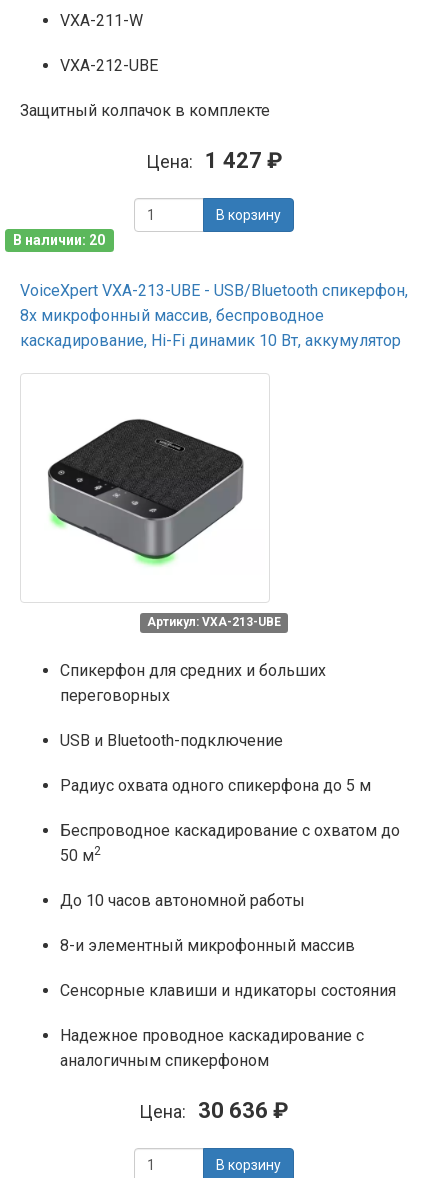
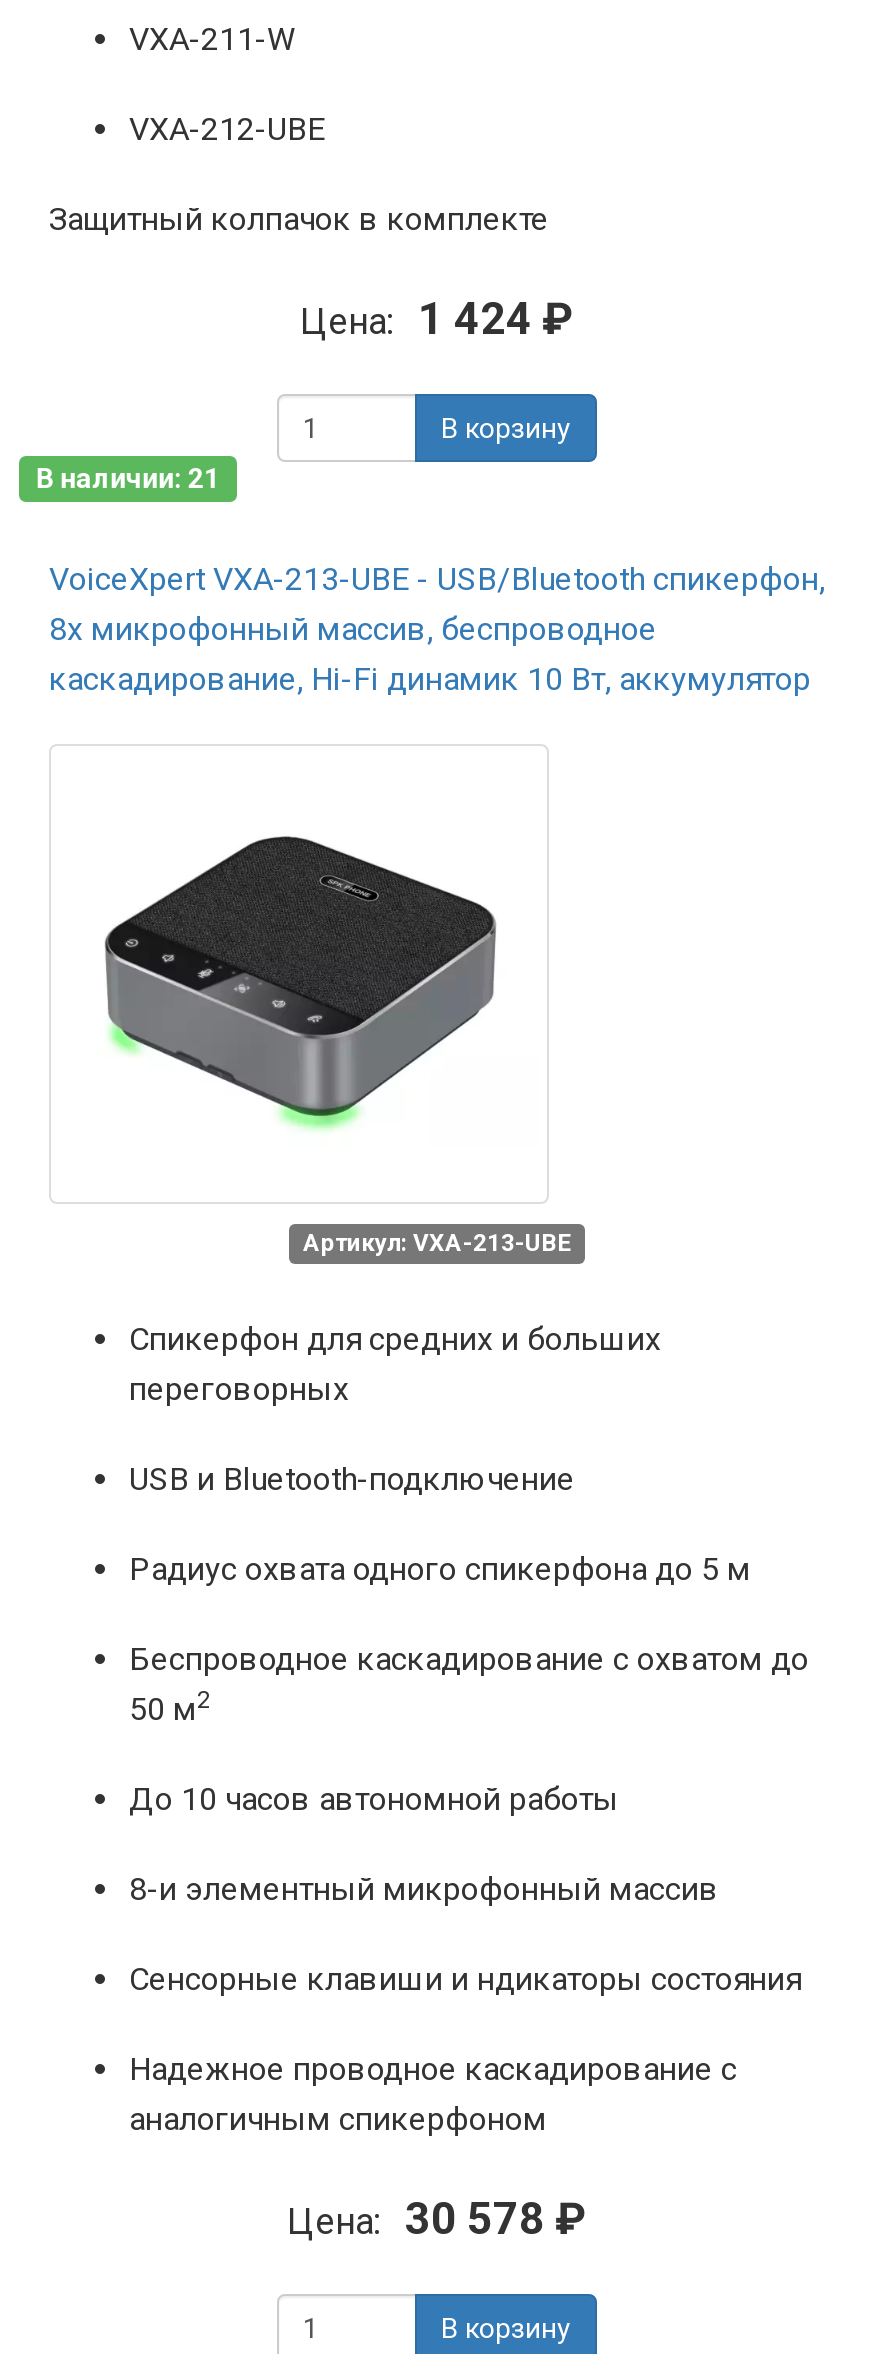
- Цена: 1 427 ₽
+ Цена: 1 424 ₽

- В наличии: 20
+ В наличии: 21

- Цена: 30 636 ₽
+ Цена: 30 578 ₽
